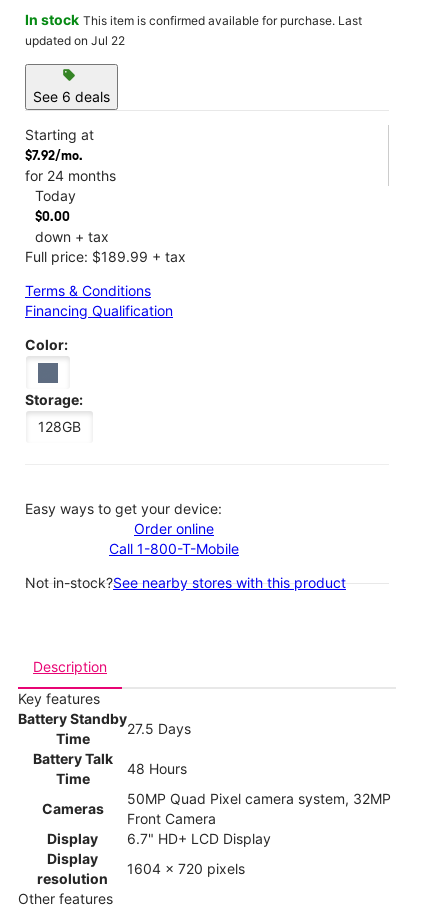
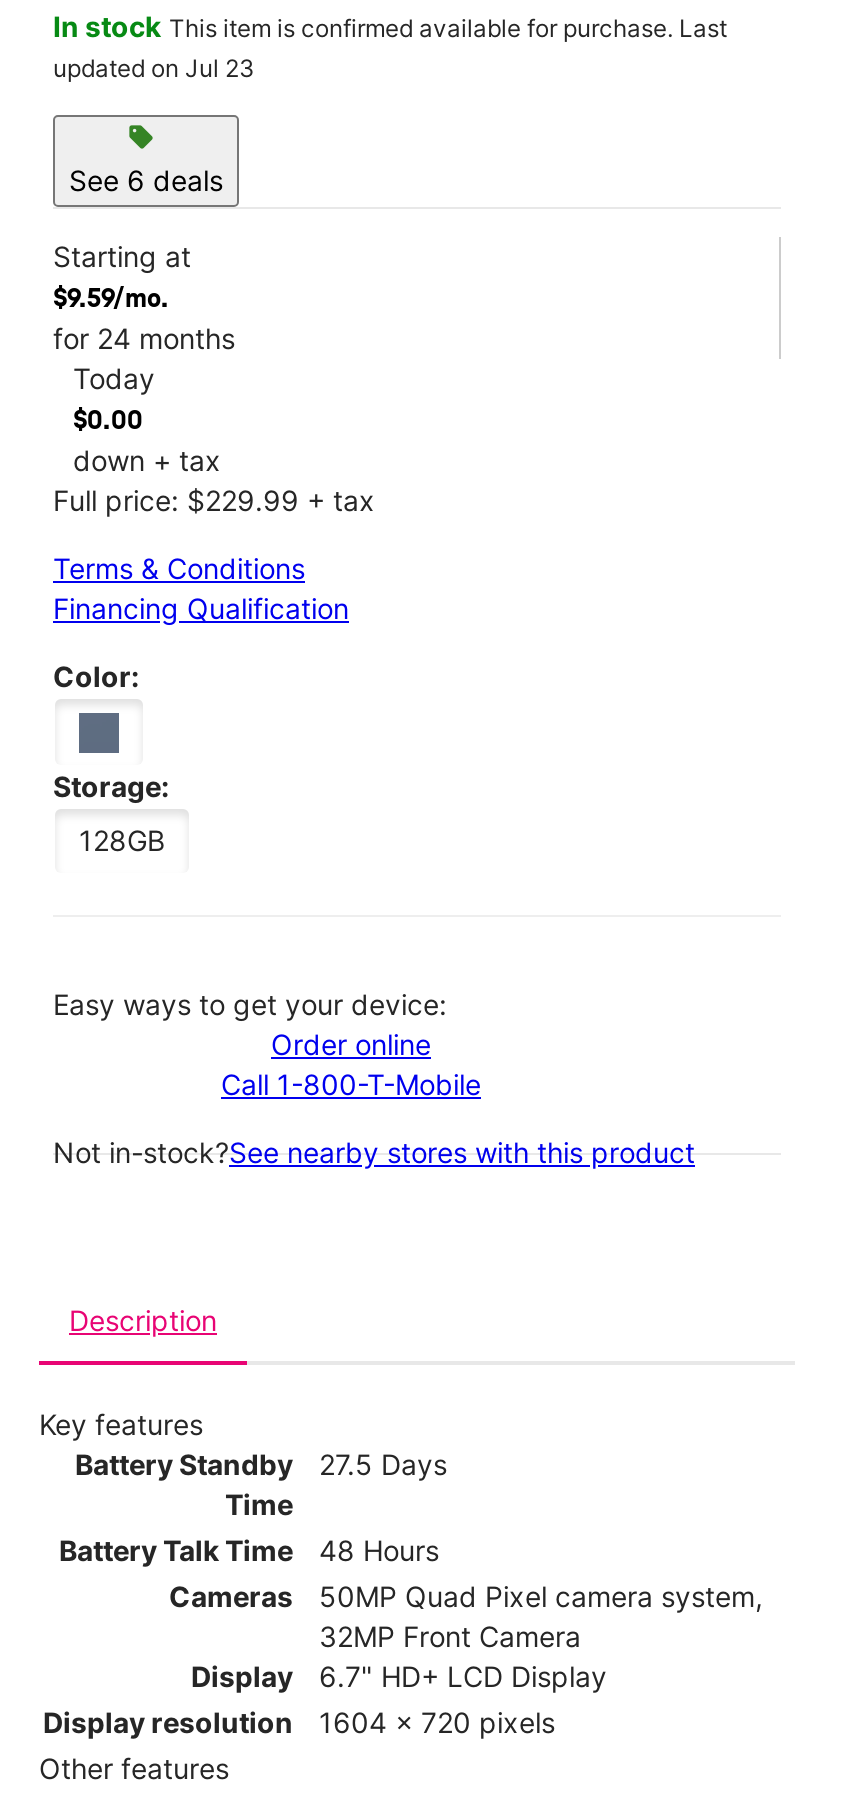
- updated on Jul 22
+ updated on Jul 23

- $7.92/mo.
+ $9.59/mo.

- Full price: $189.99 + tax
+ Full price: $229.99 + tax

moved down: Key features | Battery Standby | Time
